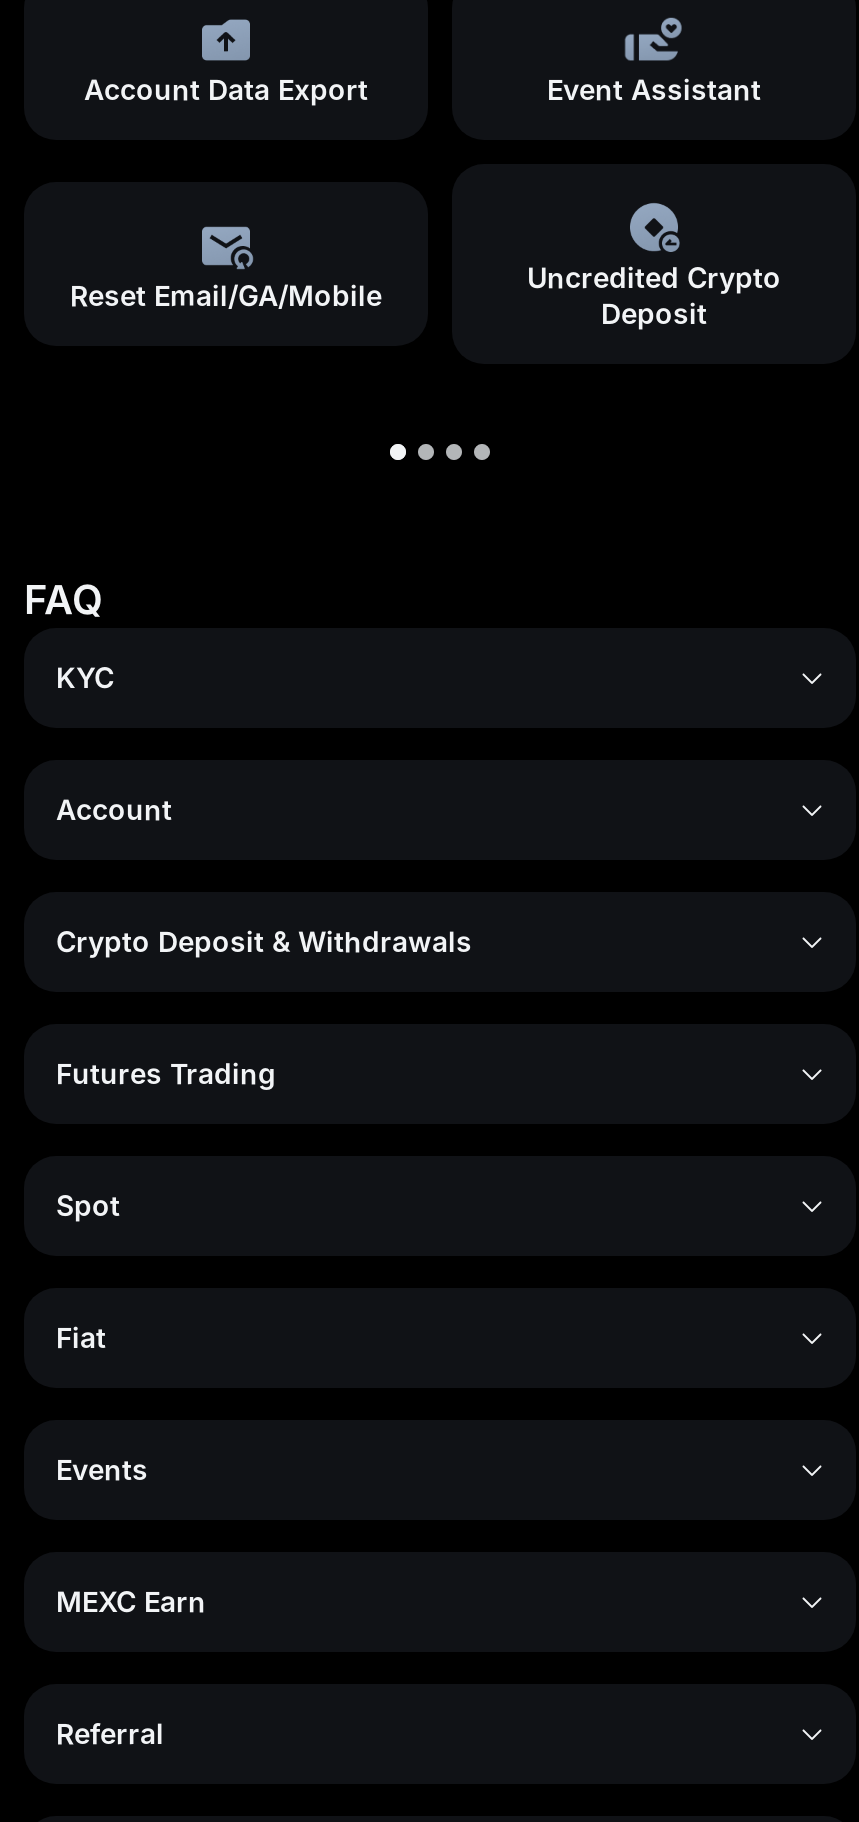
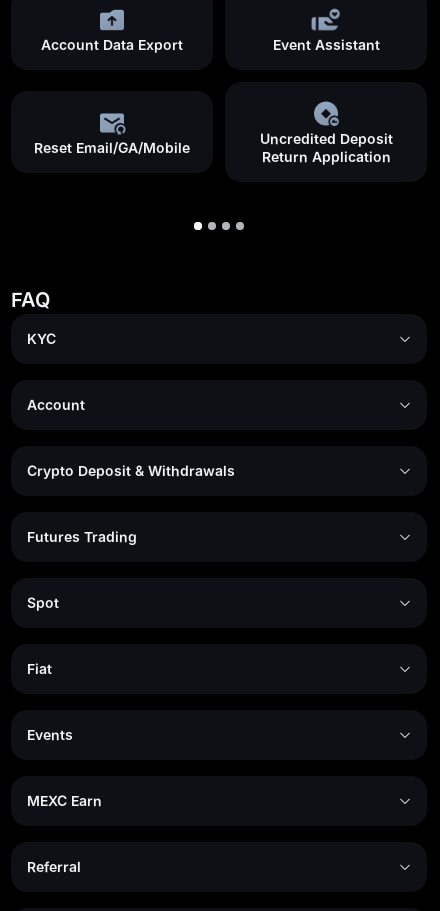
- Uncredited Crypto
- Deposit
+ Uncredited Deposit
+ Return Application
